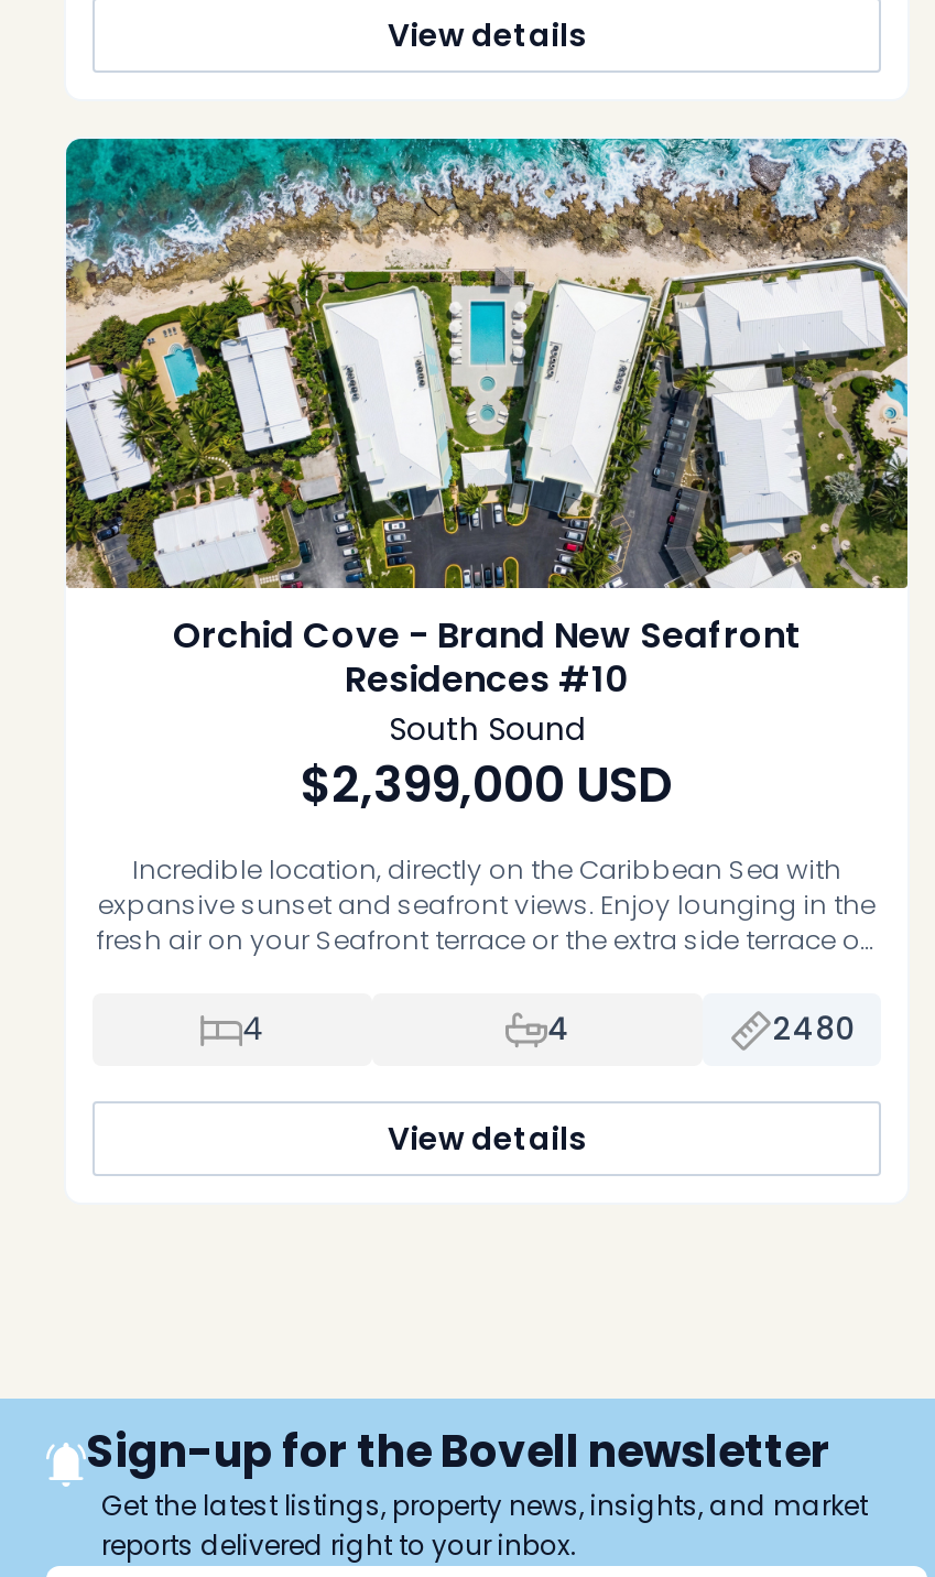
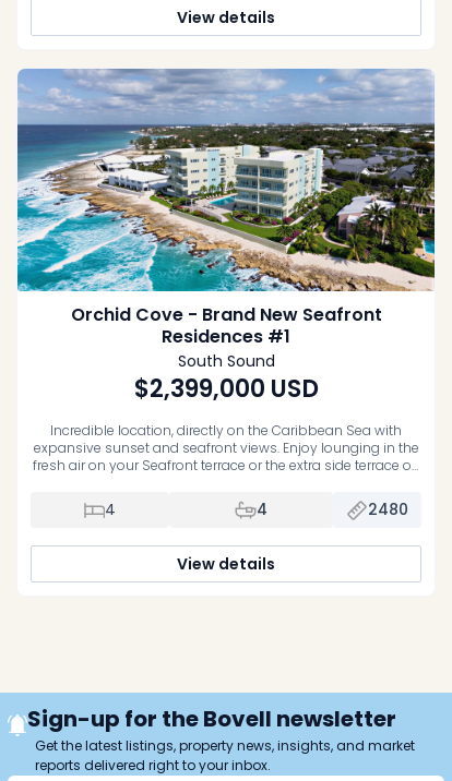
- [image]
- Residences #10
+ [image]
+ Residences #1
